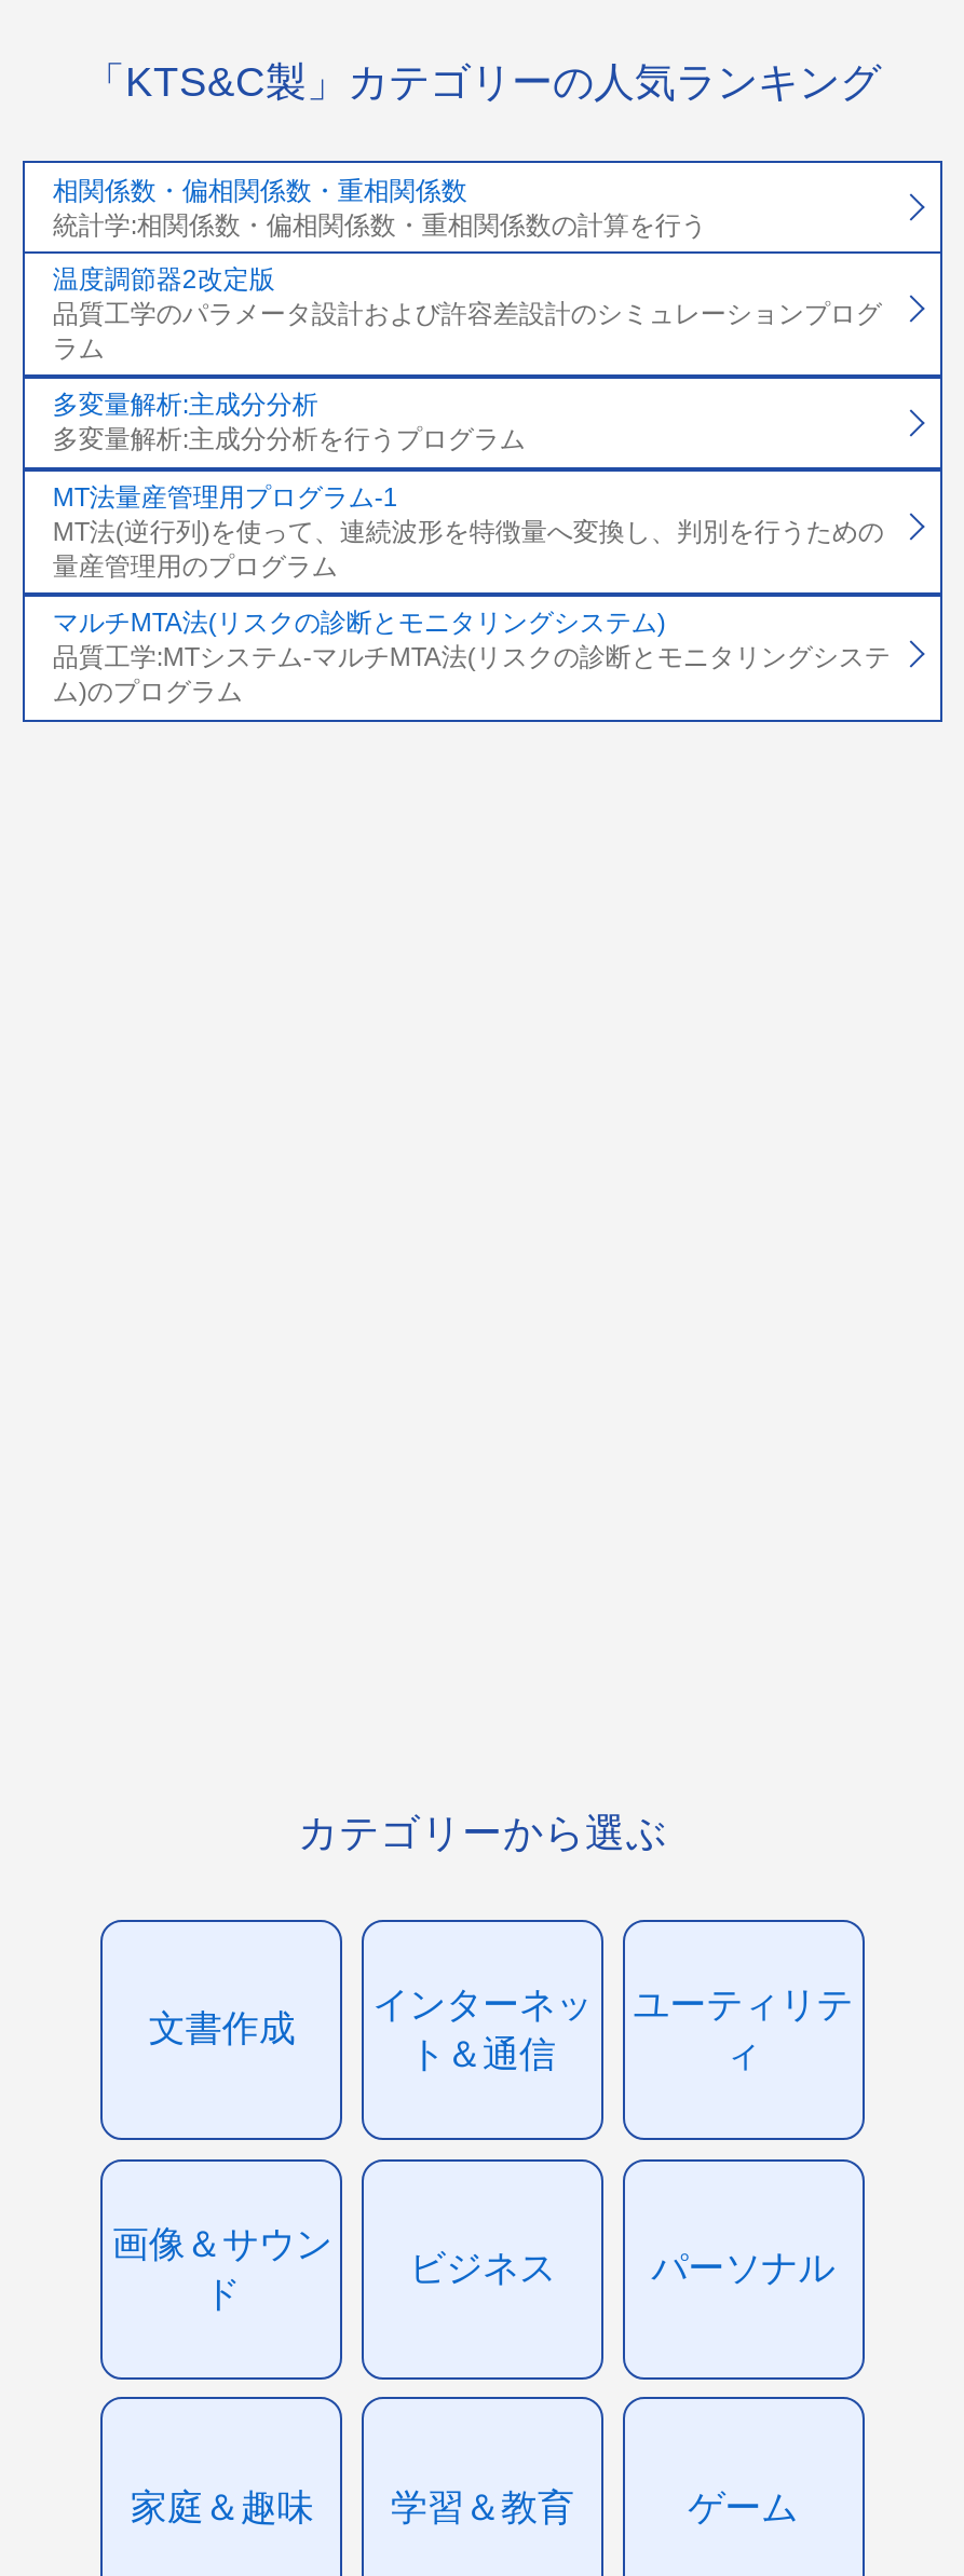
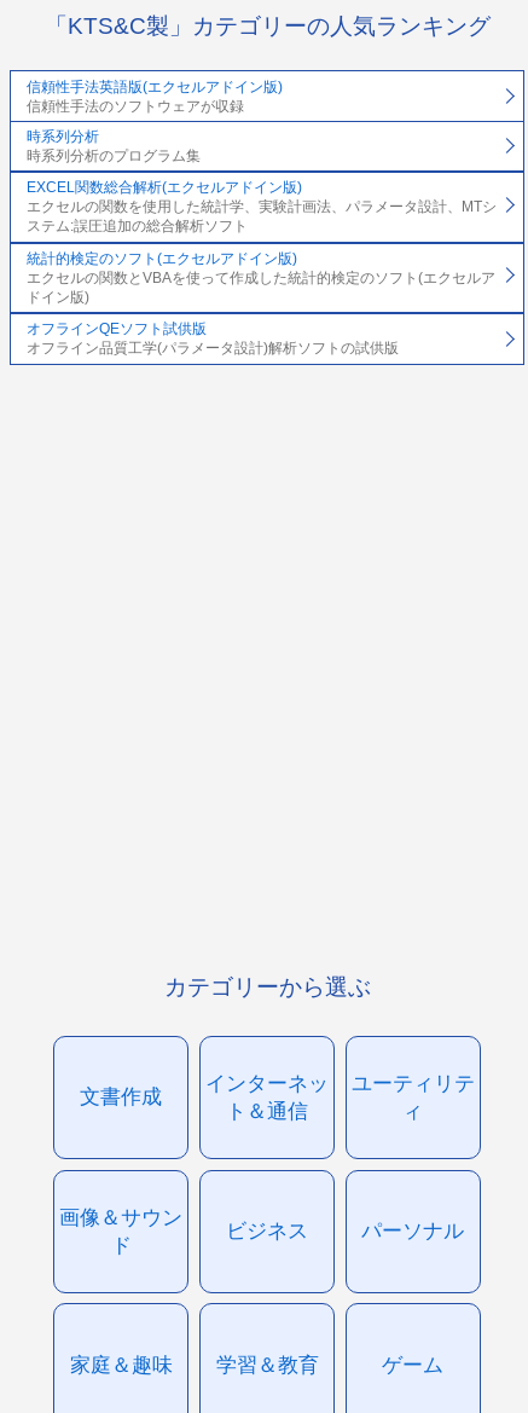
- 相関係数・偏相関係数・重相関係数
- 統計学:相関係数・偏相関係数・重相関係数の計算を行う
+ 信頼性手法英語版(エクセルアドイン版)
+ 信頼性手法のソフトウェアが収録

- 温度調節器2改定版
- 品質工学のパラメータ設計および許容差設計のシミュレーションプログ
- ラム
+ 時系列分析
+ 時系列分析のプログラム集

- 多変量解析:主成分分析
- 多変量解析:主成分分析を行うプログラム
+ EXCEL関数総合解析(エクセルアドイン版)
+ エクセルの関数を使用した統計学、実験計画法、パラメータ設計、MTシ
+ ステム:誤圧追加の総合解析ソフト

- MT法量産管理用プログラム-1
- MT法(逆行列)を使って、連続波形を特徴量へ変換し、判別を行うための
- 量産管理用のプログラム
+ 統計的検定のソフト(エクセルアドイン版)
+ エクセルの関数とVBAを使って作成した統計的検定のソフト(エクセルア
+ ドイン版)

- マルチMTA法(リスクの診断とモニタリングシステム)
- 品質工学:MTシステム-マルチMTA法(リスクの診断とモニタリングシステ
- ム)のプログラム
+ オフラインQEソフト試供版
+ オフライン品質工学(パラメータ設計)解析ソフトの試供版
